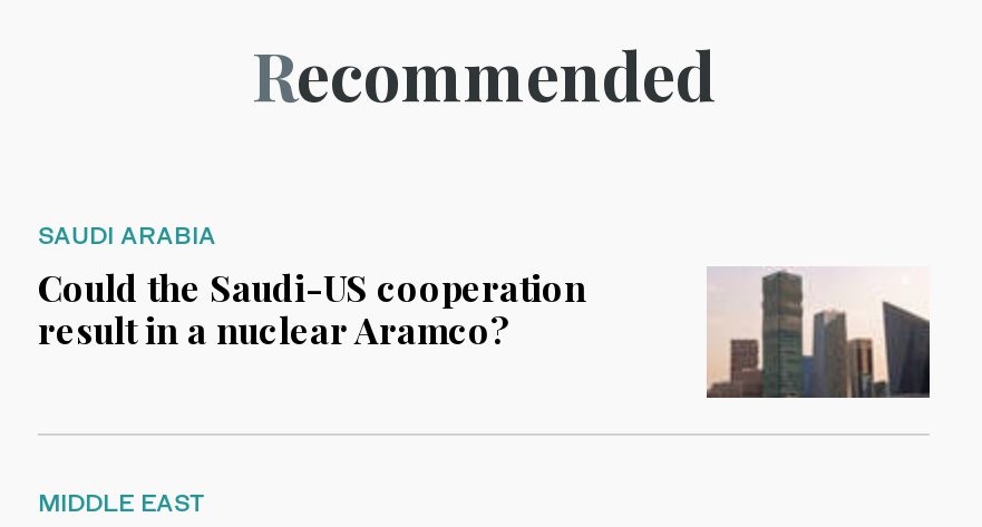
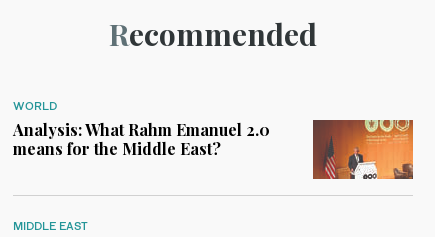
- SAUDI ARABIA
- Could the Saudi-US cooperation
- result in a nuclear Aramco?
+ WORLD
+ Analysis: What Rahm Emanuel 2.0
+ means for the Middle East?

- [image]
+ [image]
